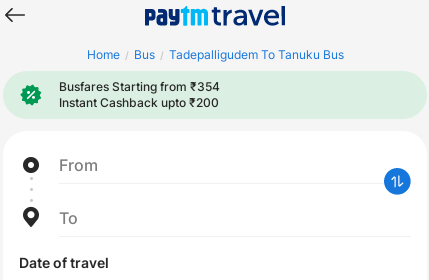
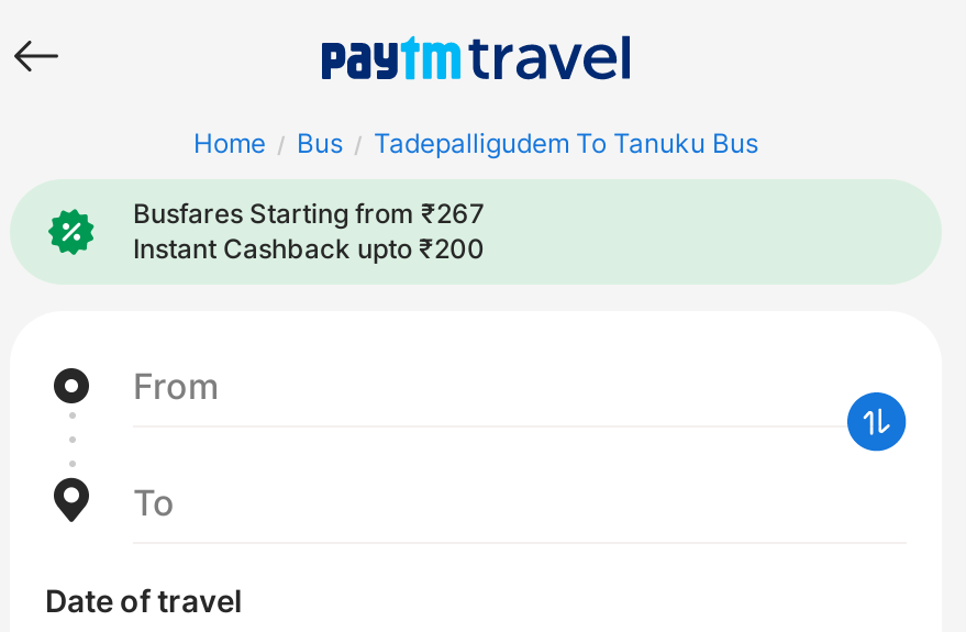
- Busfares Starting from ₹354
+ Busfares Starting from ₹267
